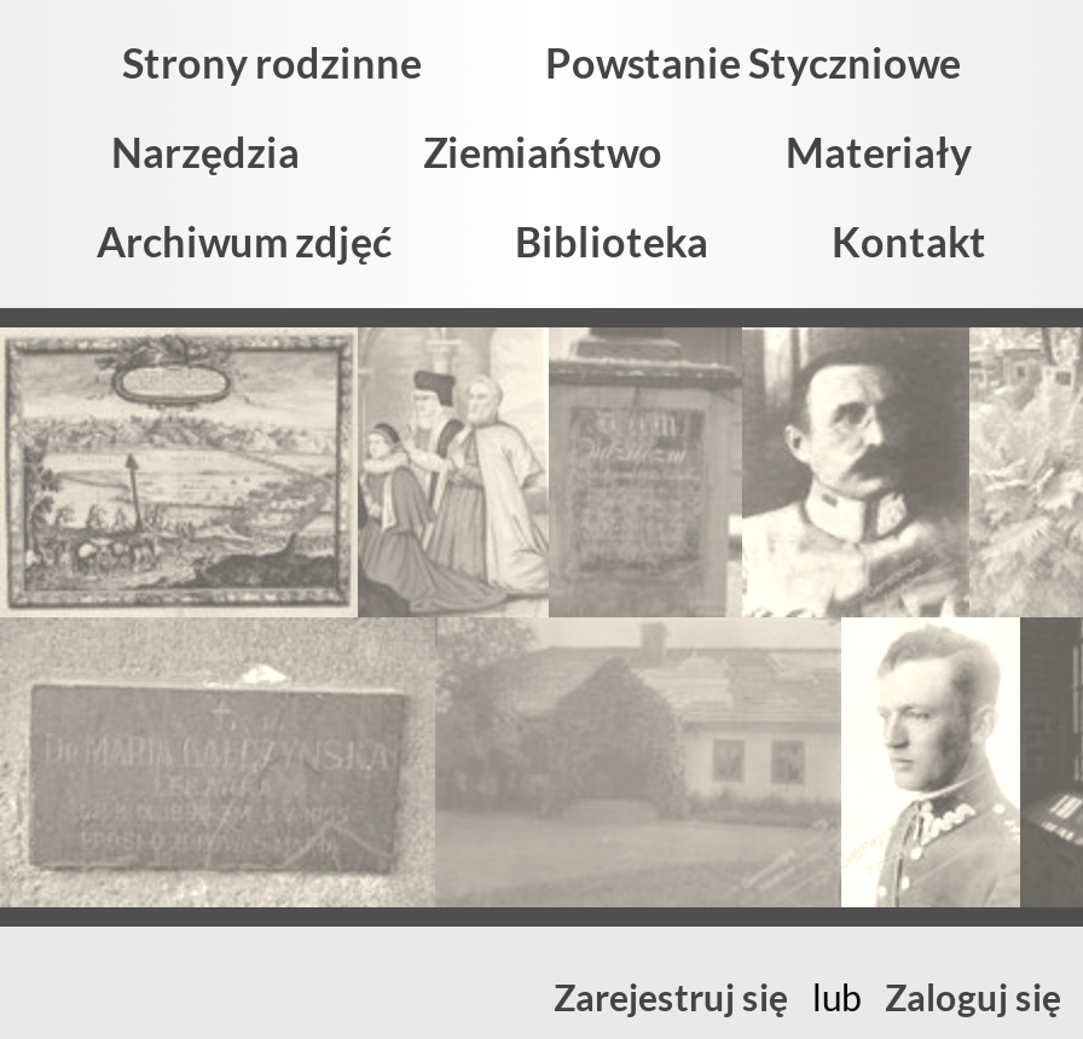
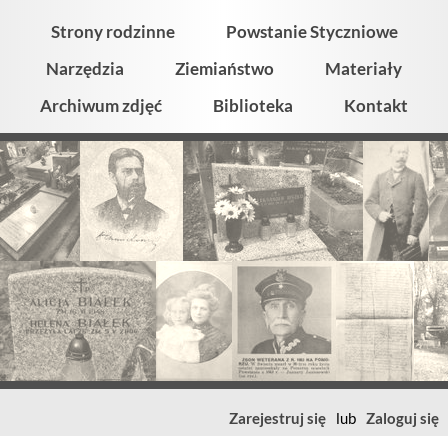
- [image]
+ [image]
